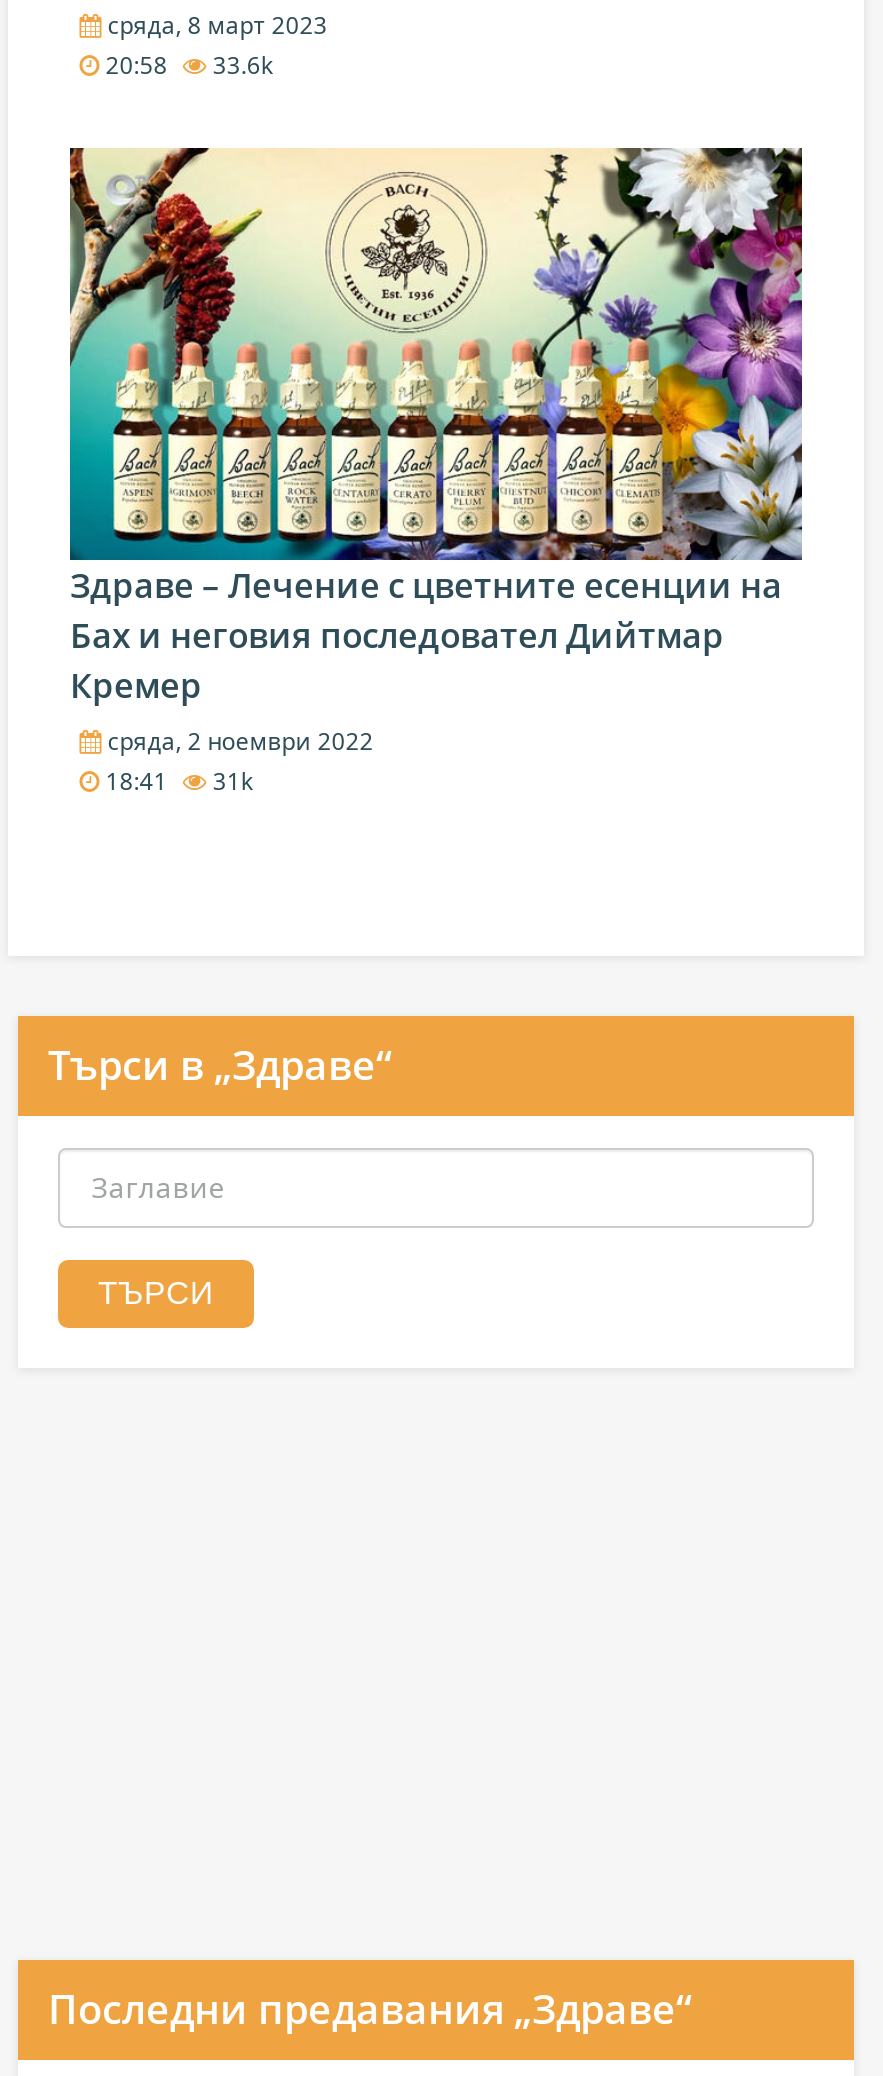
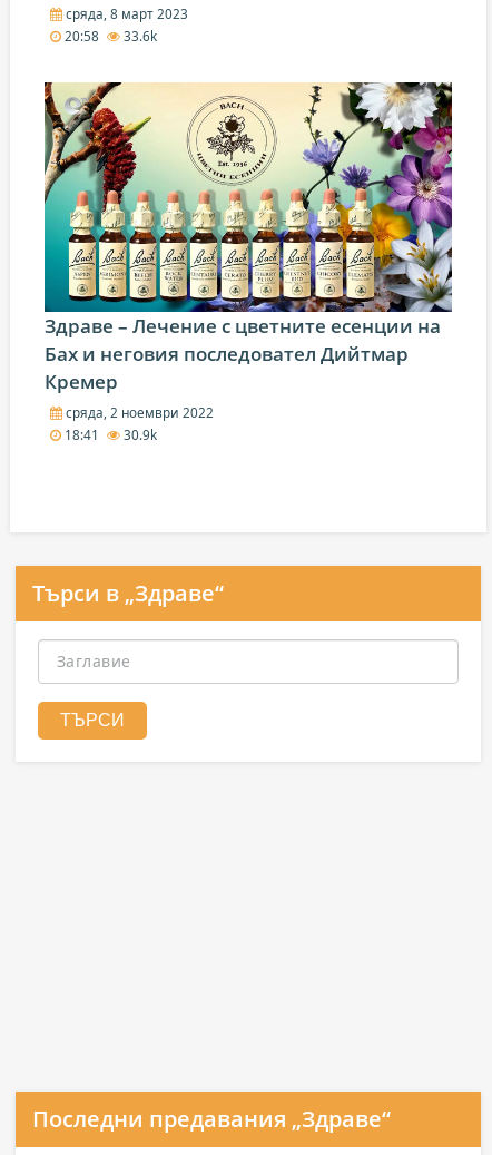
- 18:41 31k
+ 18:41 30.9k
